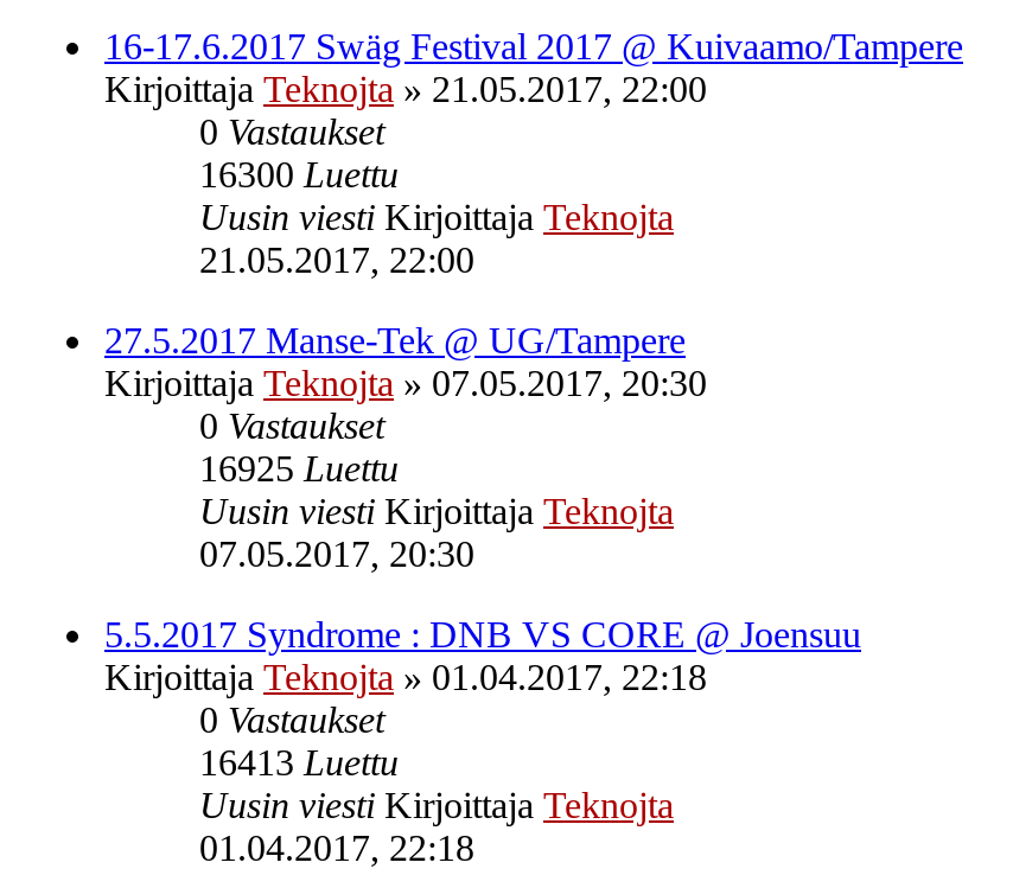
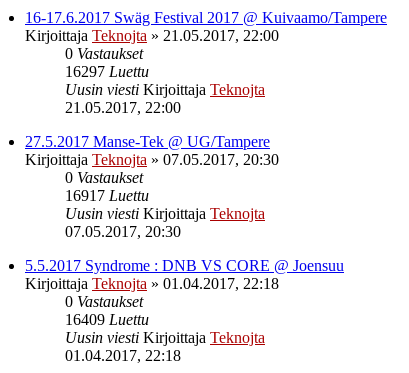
- 16300 Luettu
+ 16297 Luettu

- 16925 Luettu
+ 16917 Luettu

- 16413 Luettu
+ 16409 Luettu
